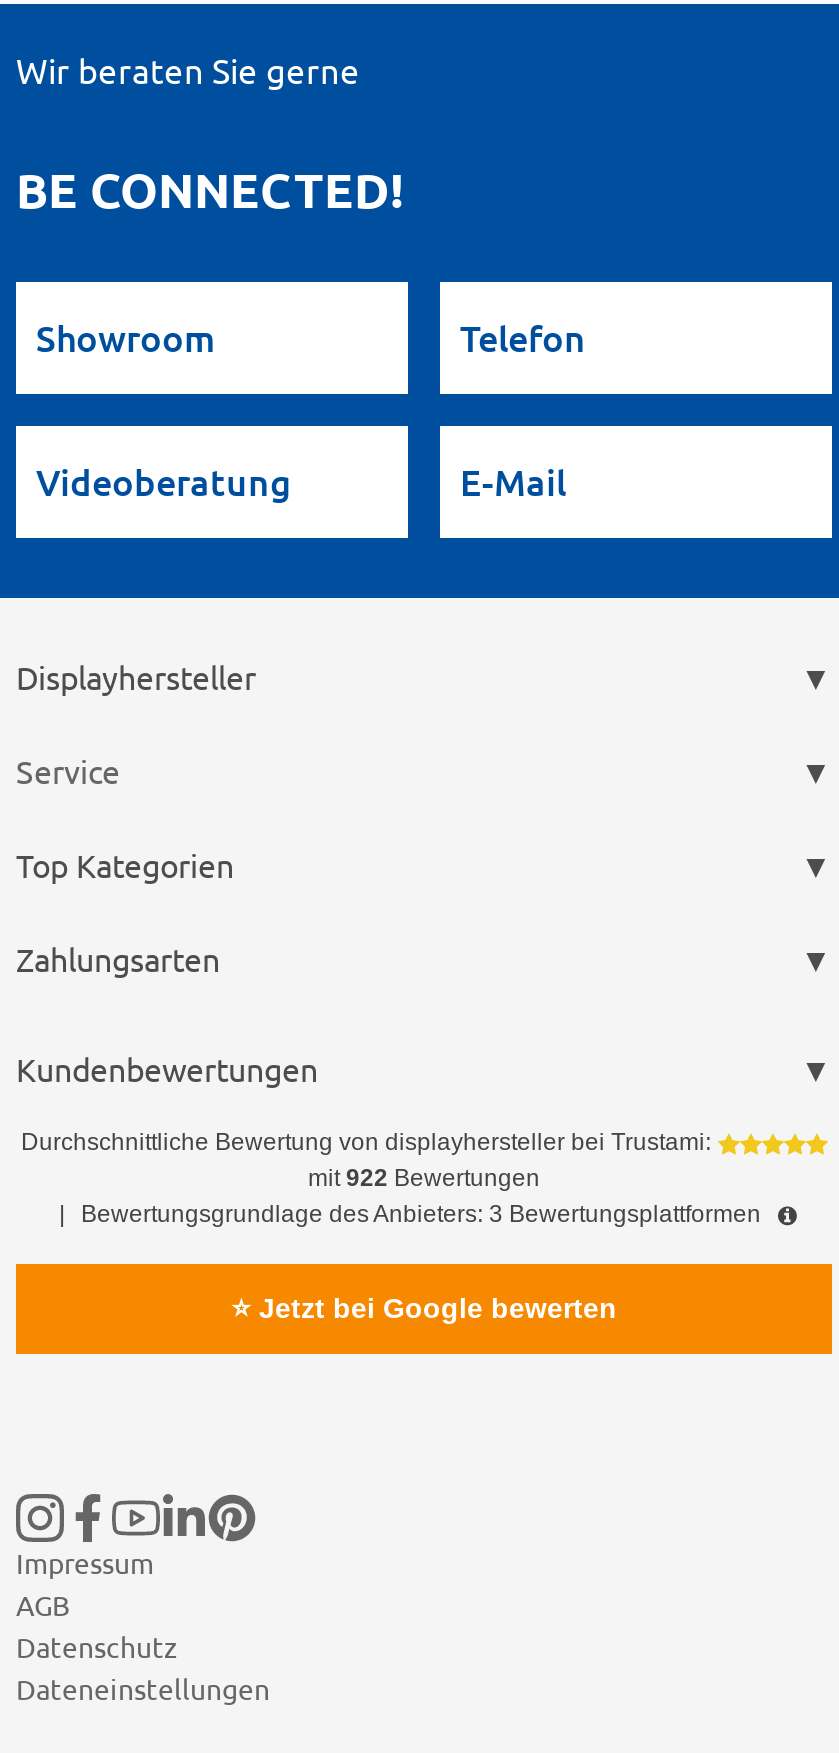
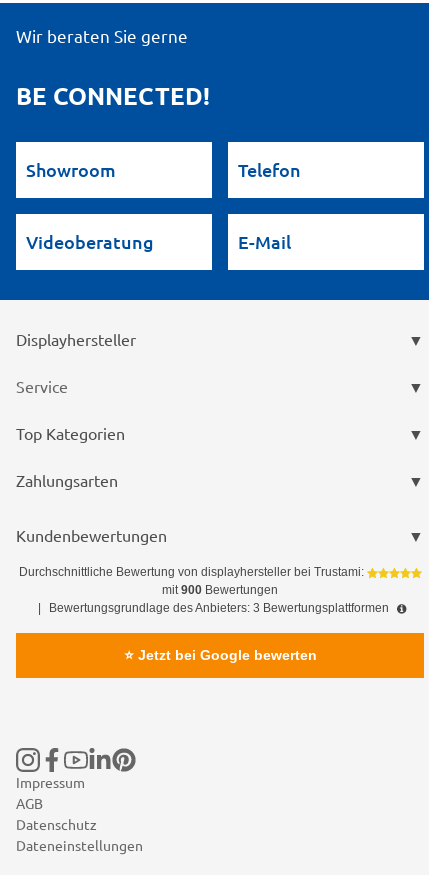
- mit 922 Bewertungen
+ mit 900 Bewertungen
